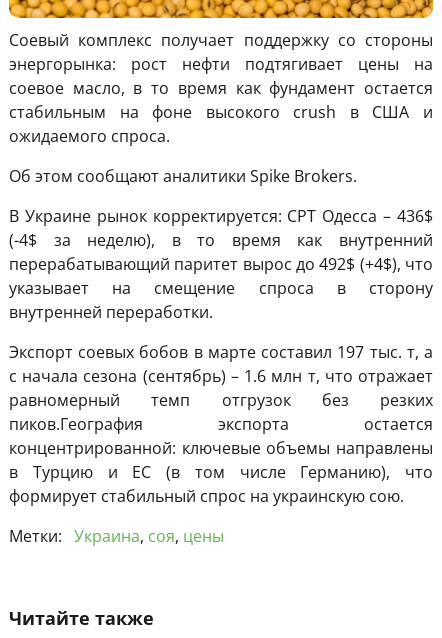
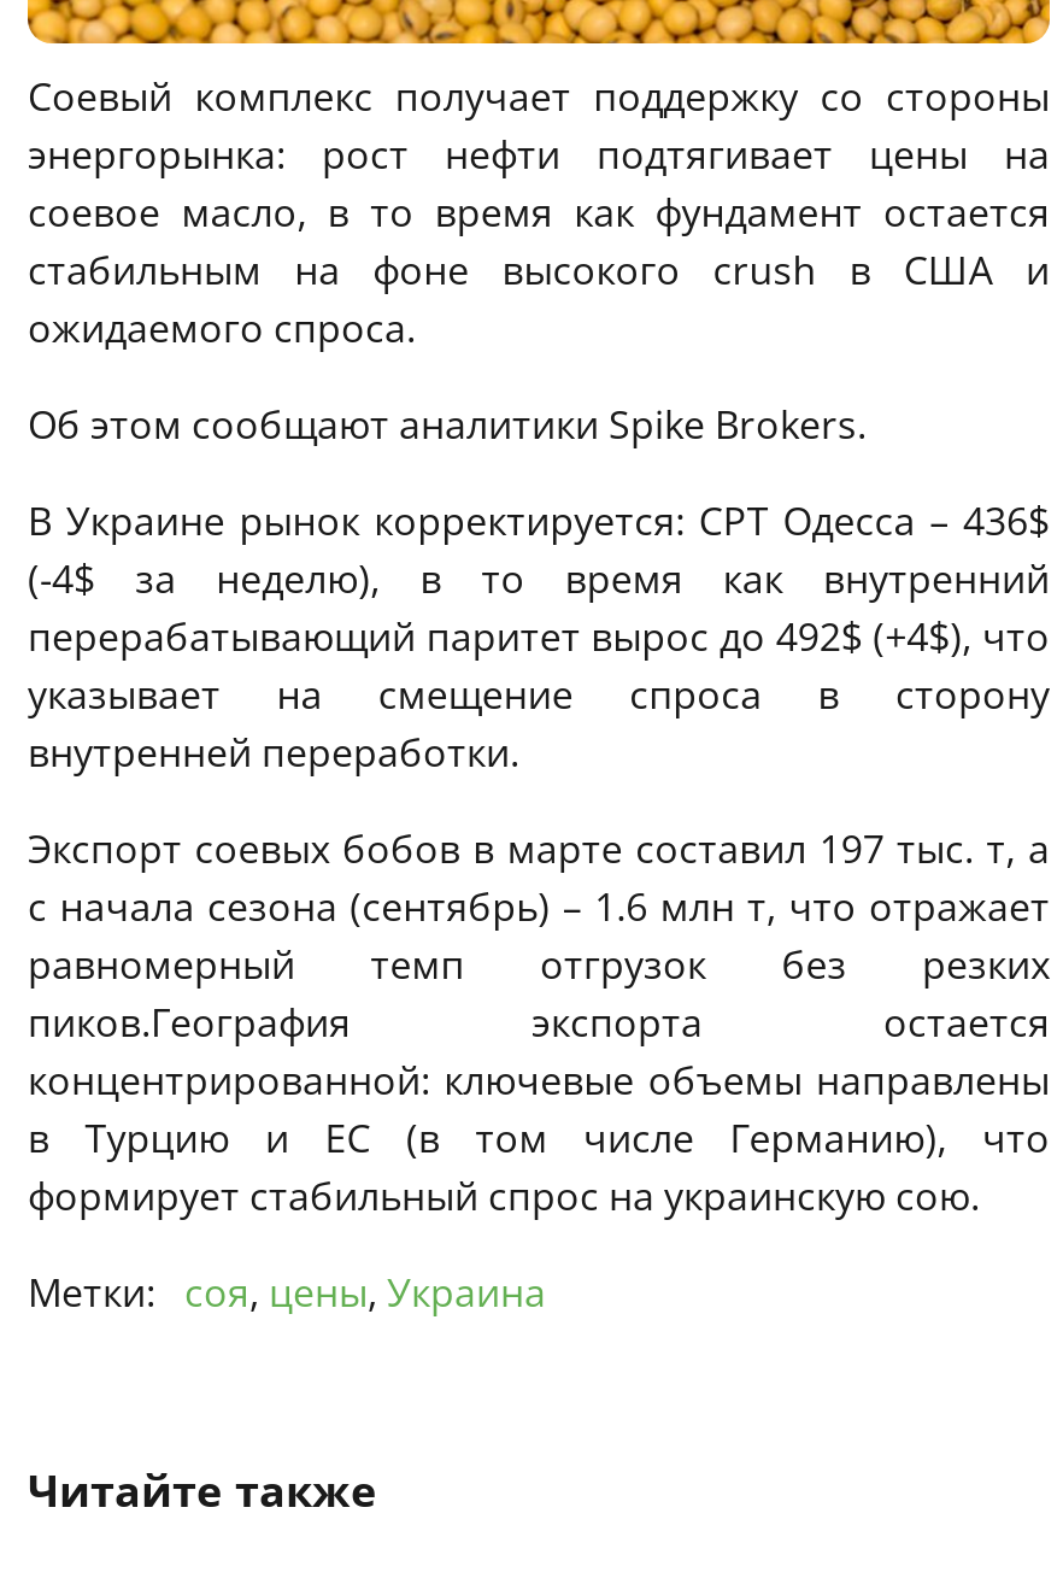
- Метки: Украина, соя, цены
+ Метки: соя, цены, Украина
